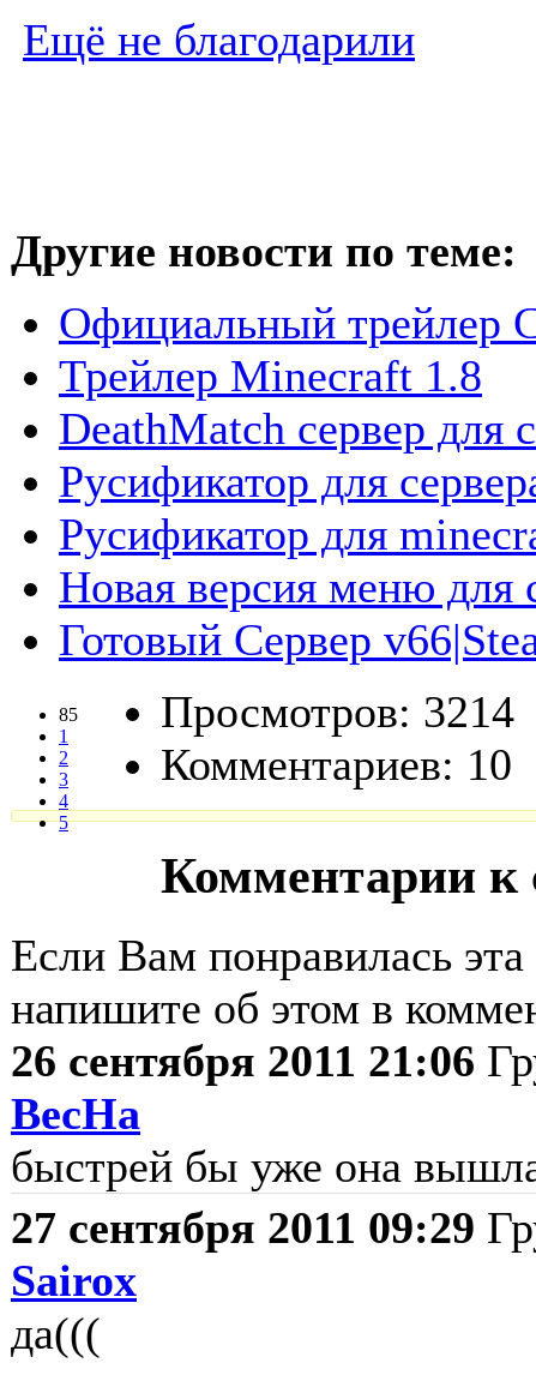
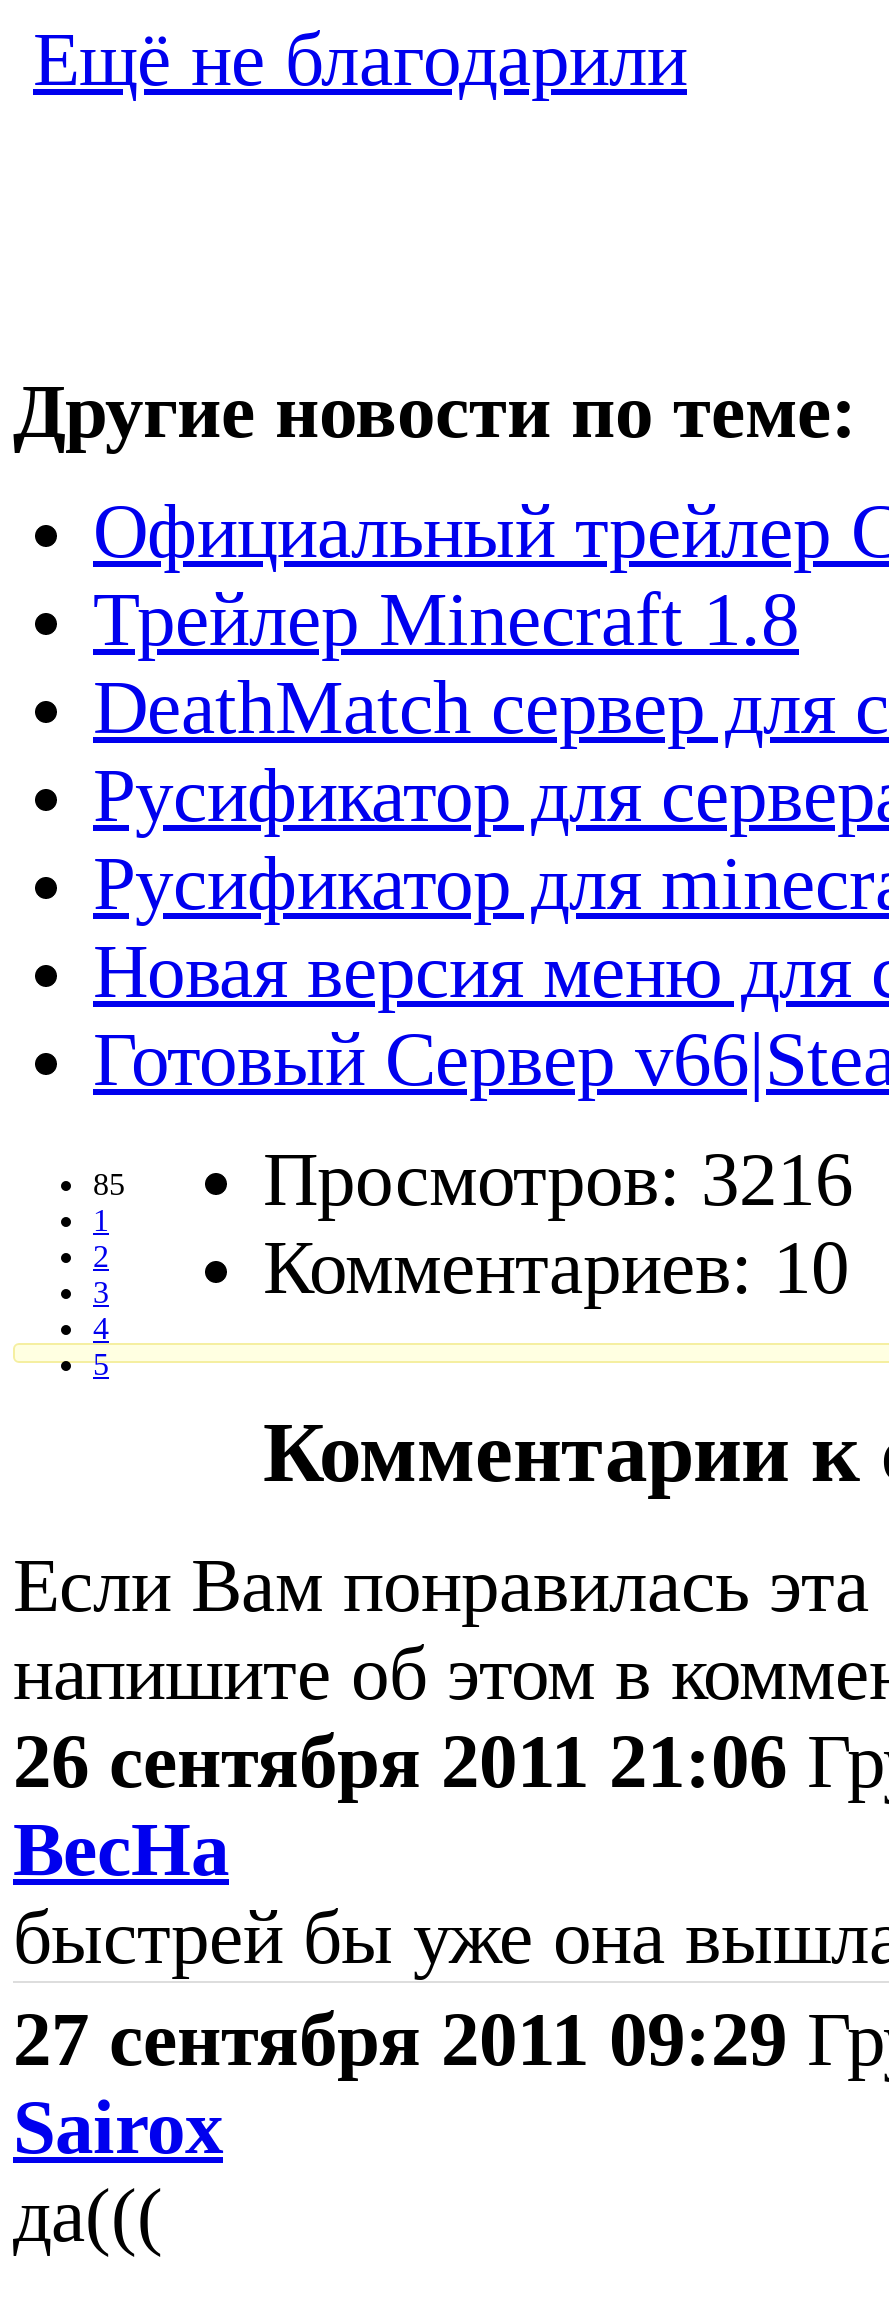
- Просмотров: 3214
+ Просмотров: 3216
